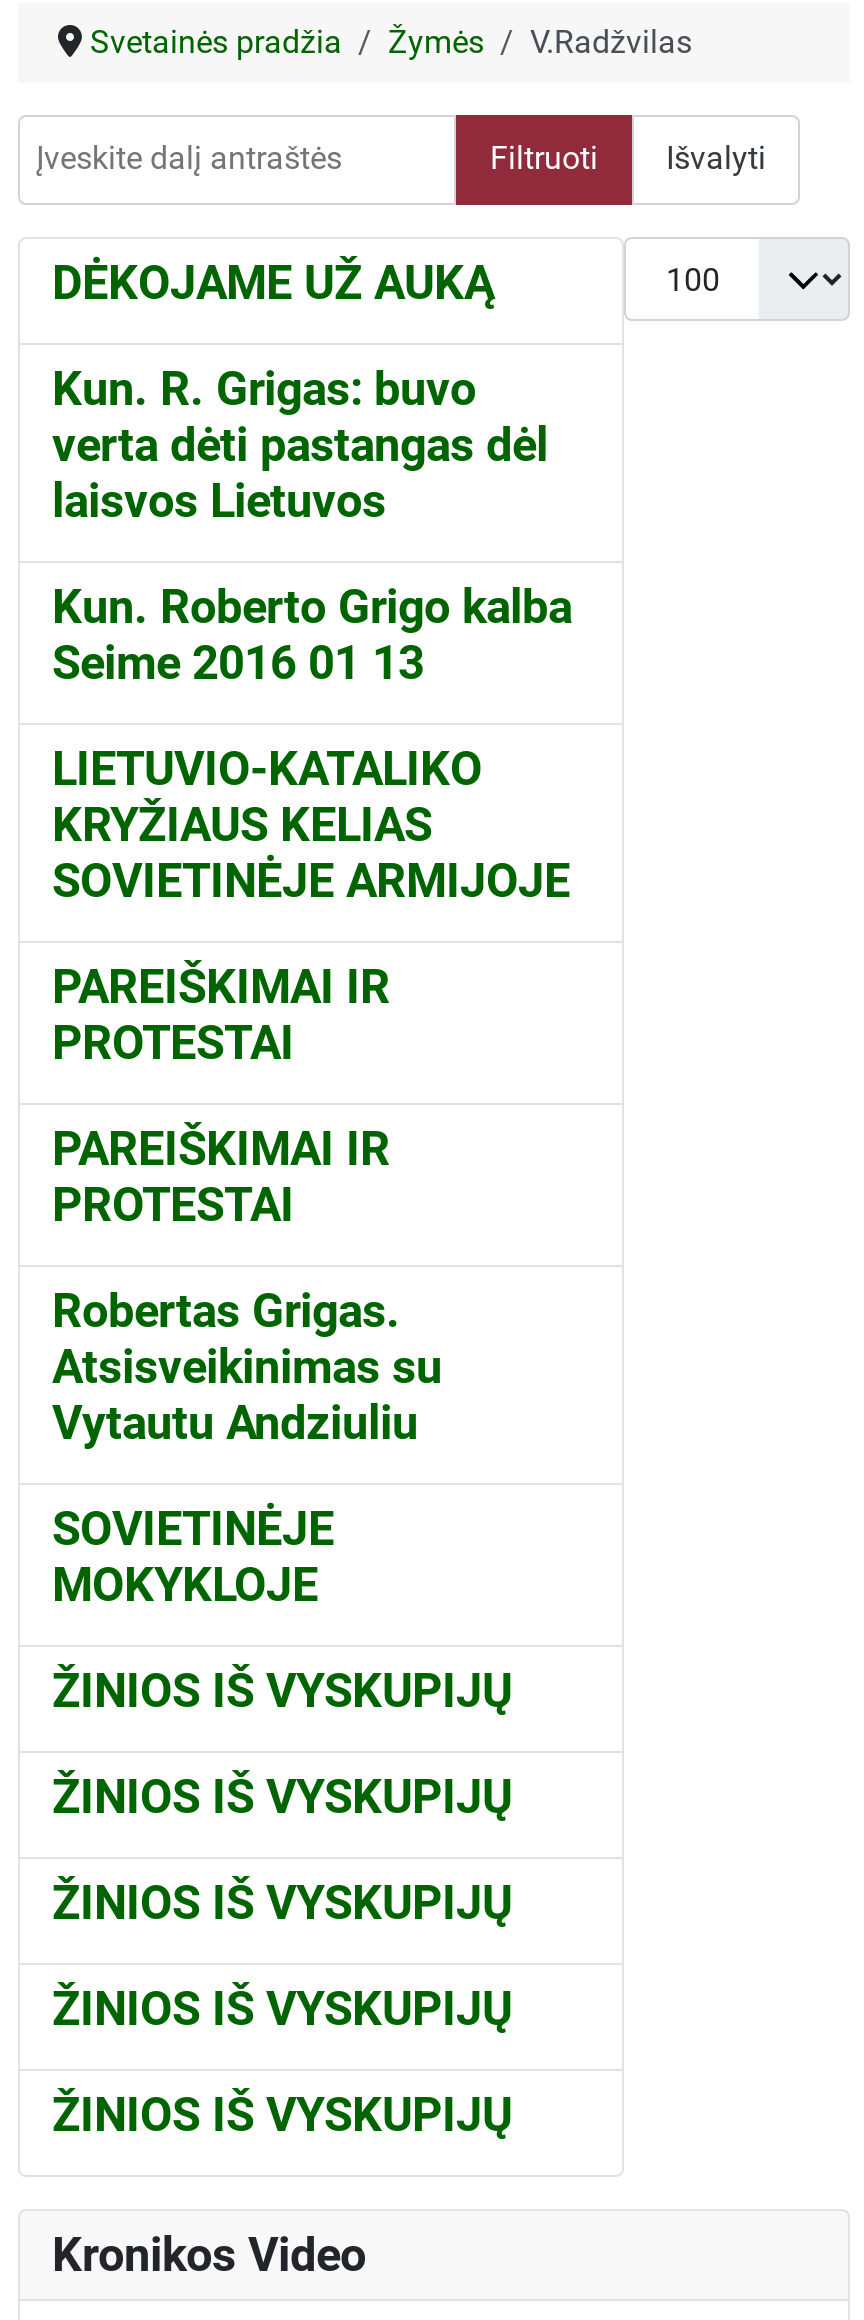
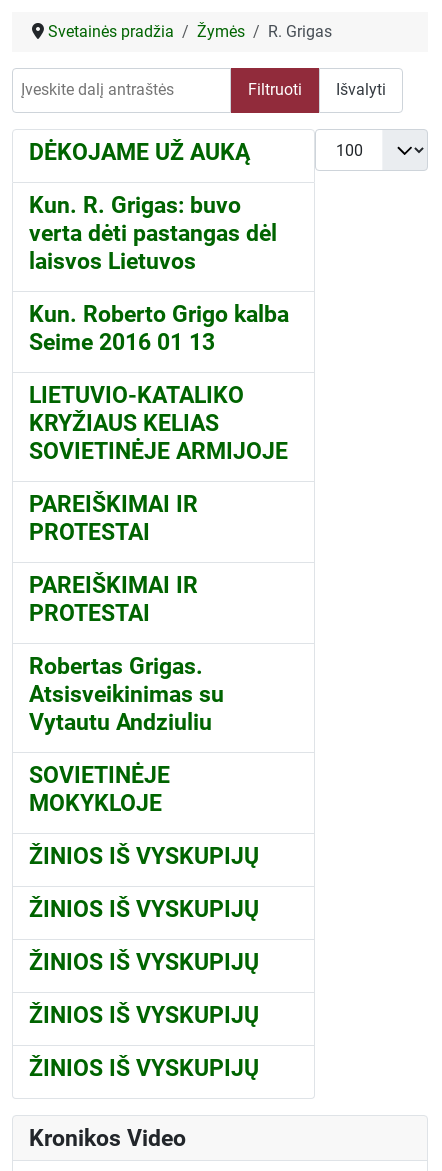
- V.Radžvilas
+ R. Grigas
